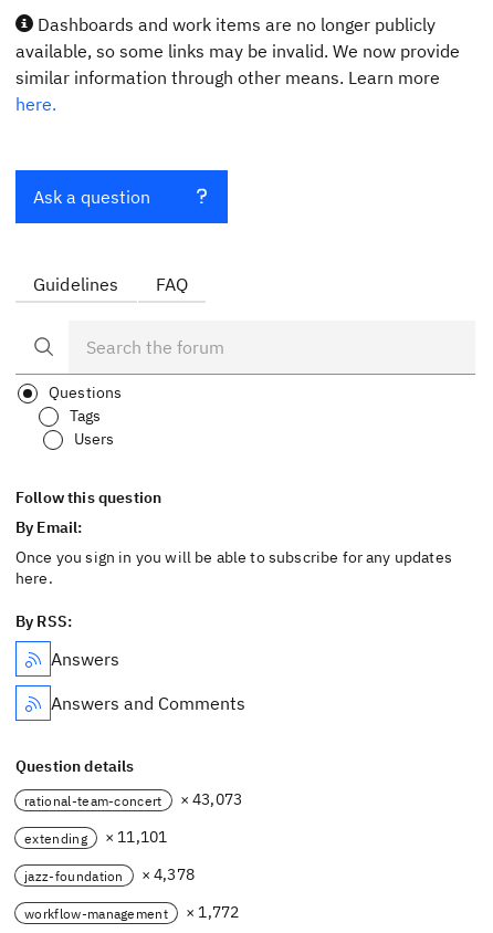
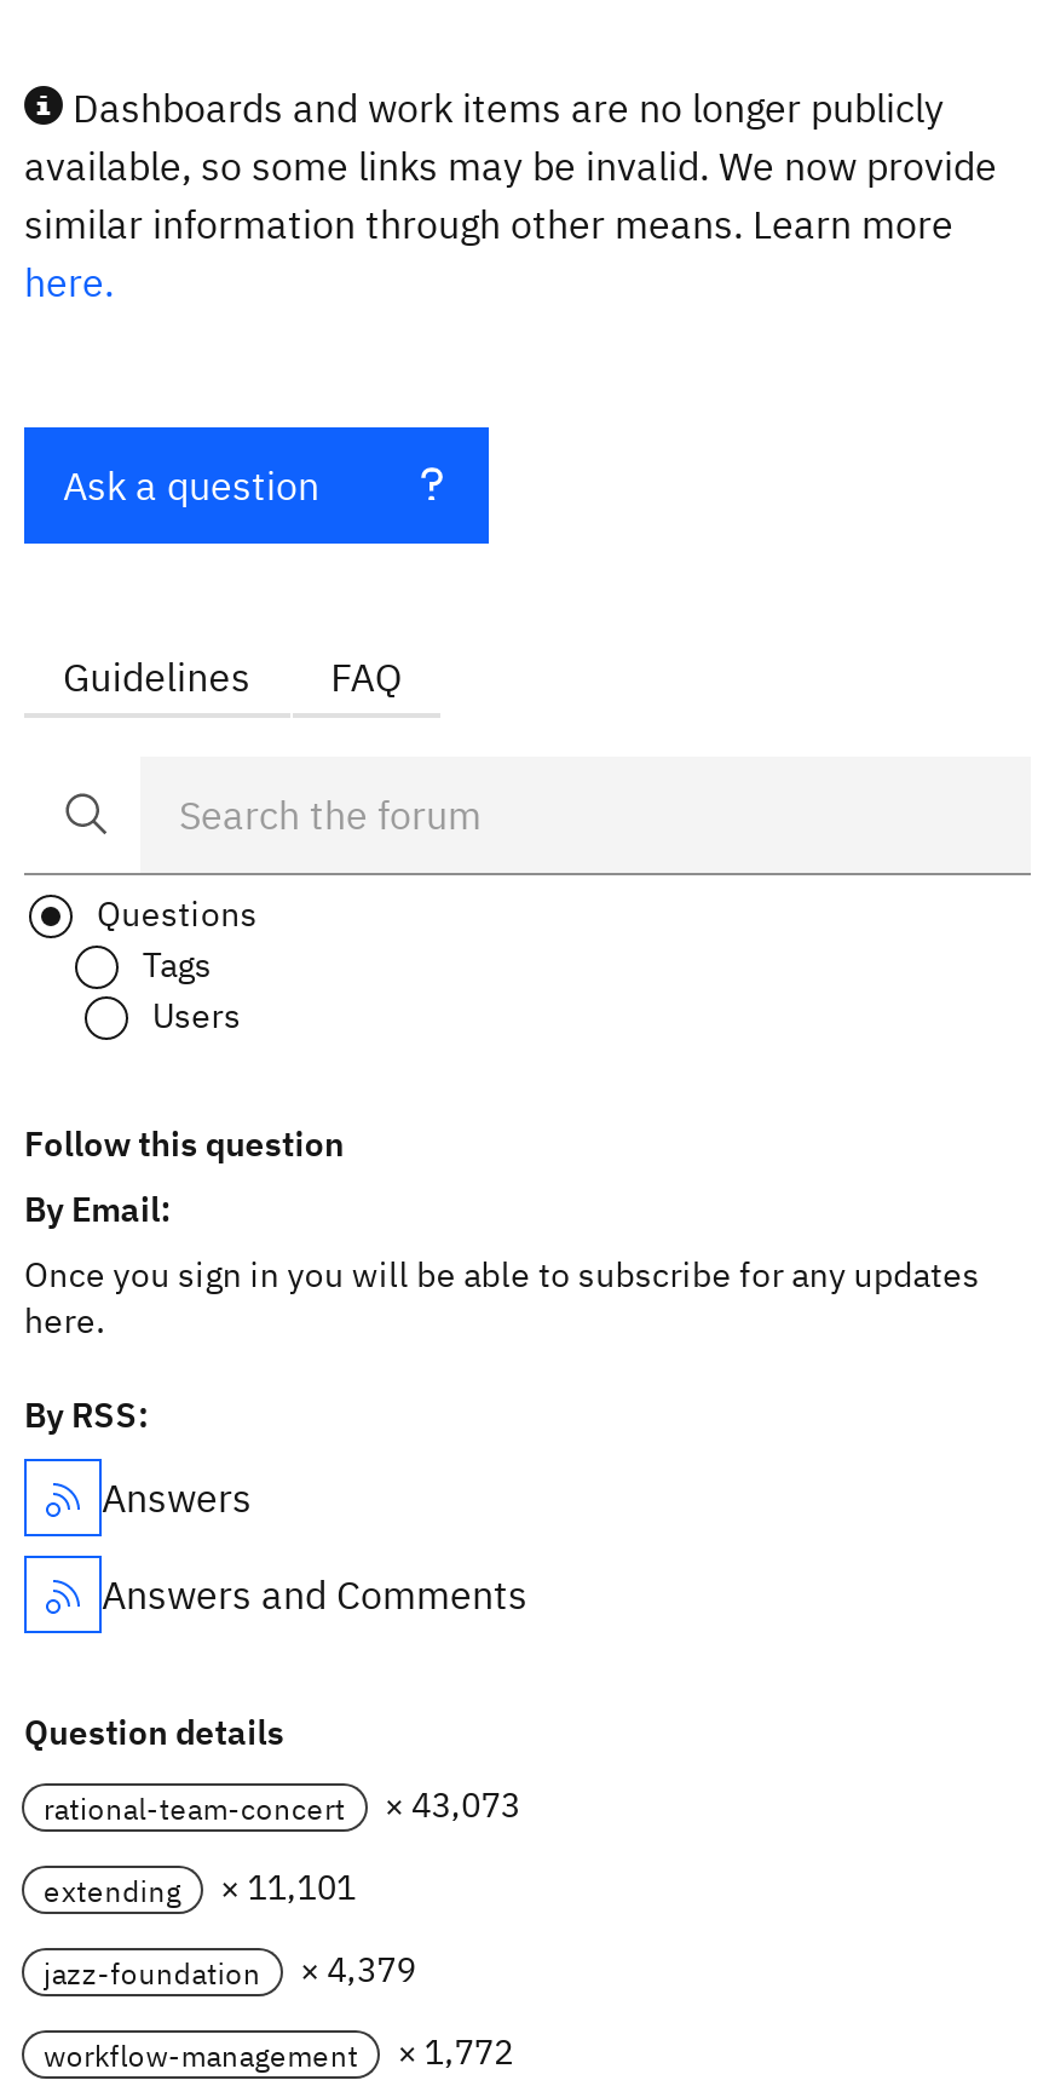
- jazz-foundation × 4,378
+ jazz-foundation × 4,379
